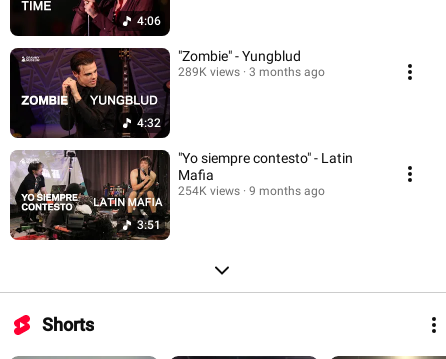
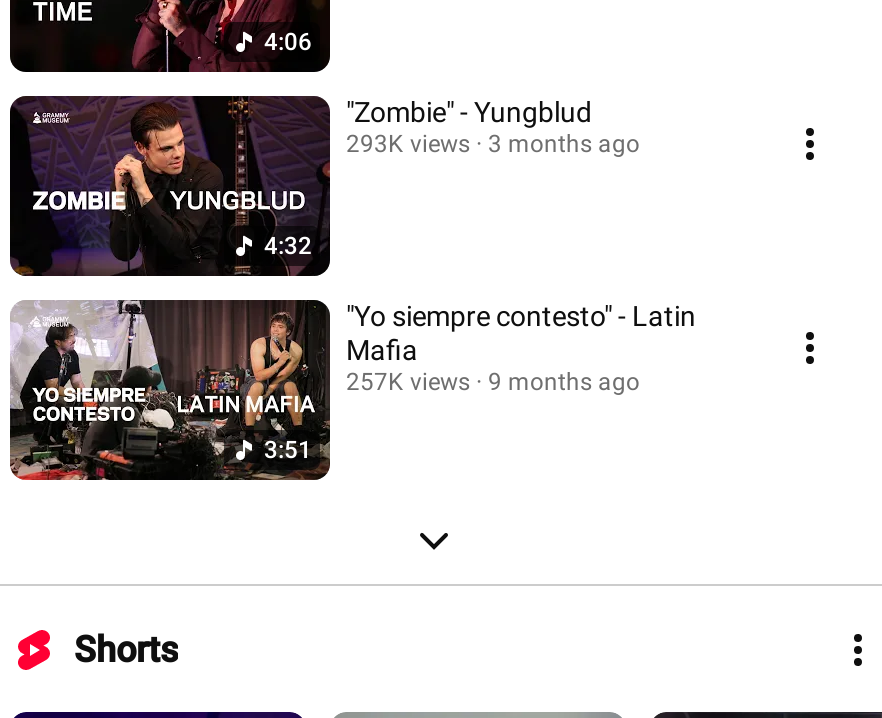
- 289K views 3 months ago
+ 293K views 3 months ago

- 254K views 9 months ago
+ 257K views 9 months ago
